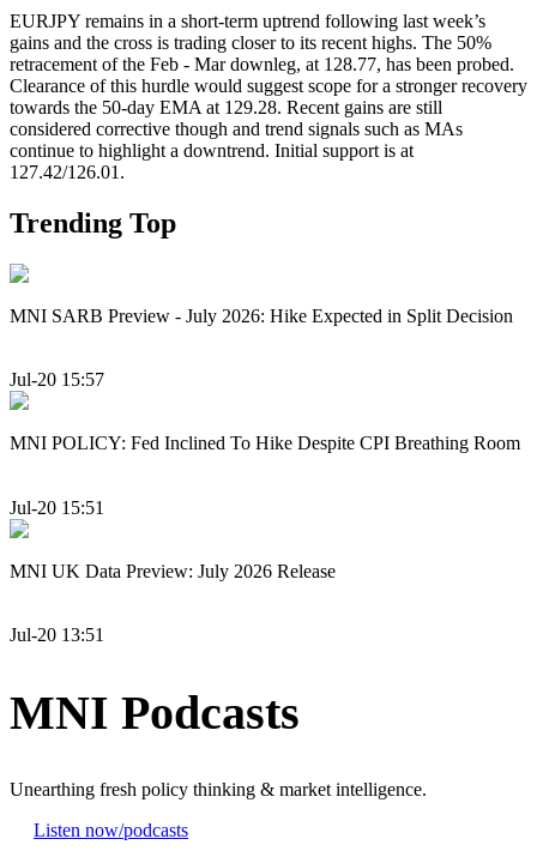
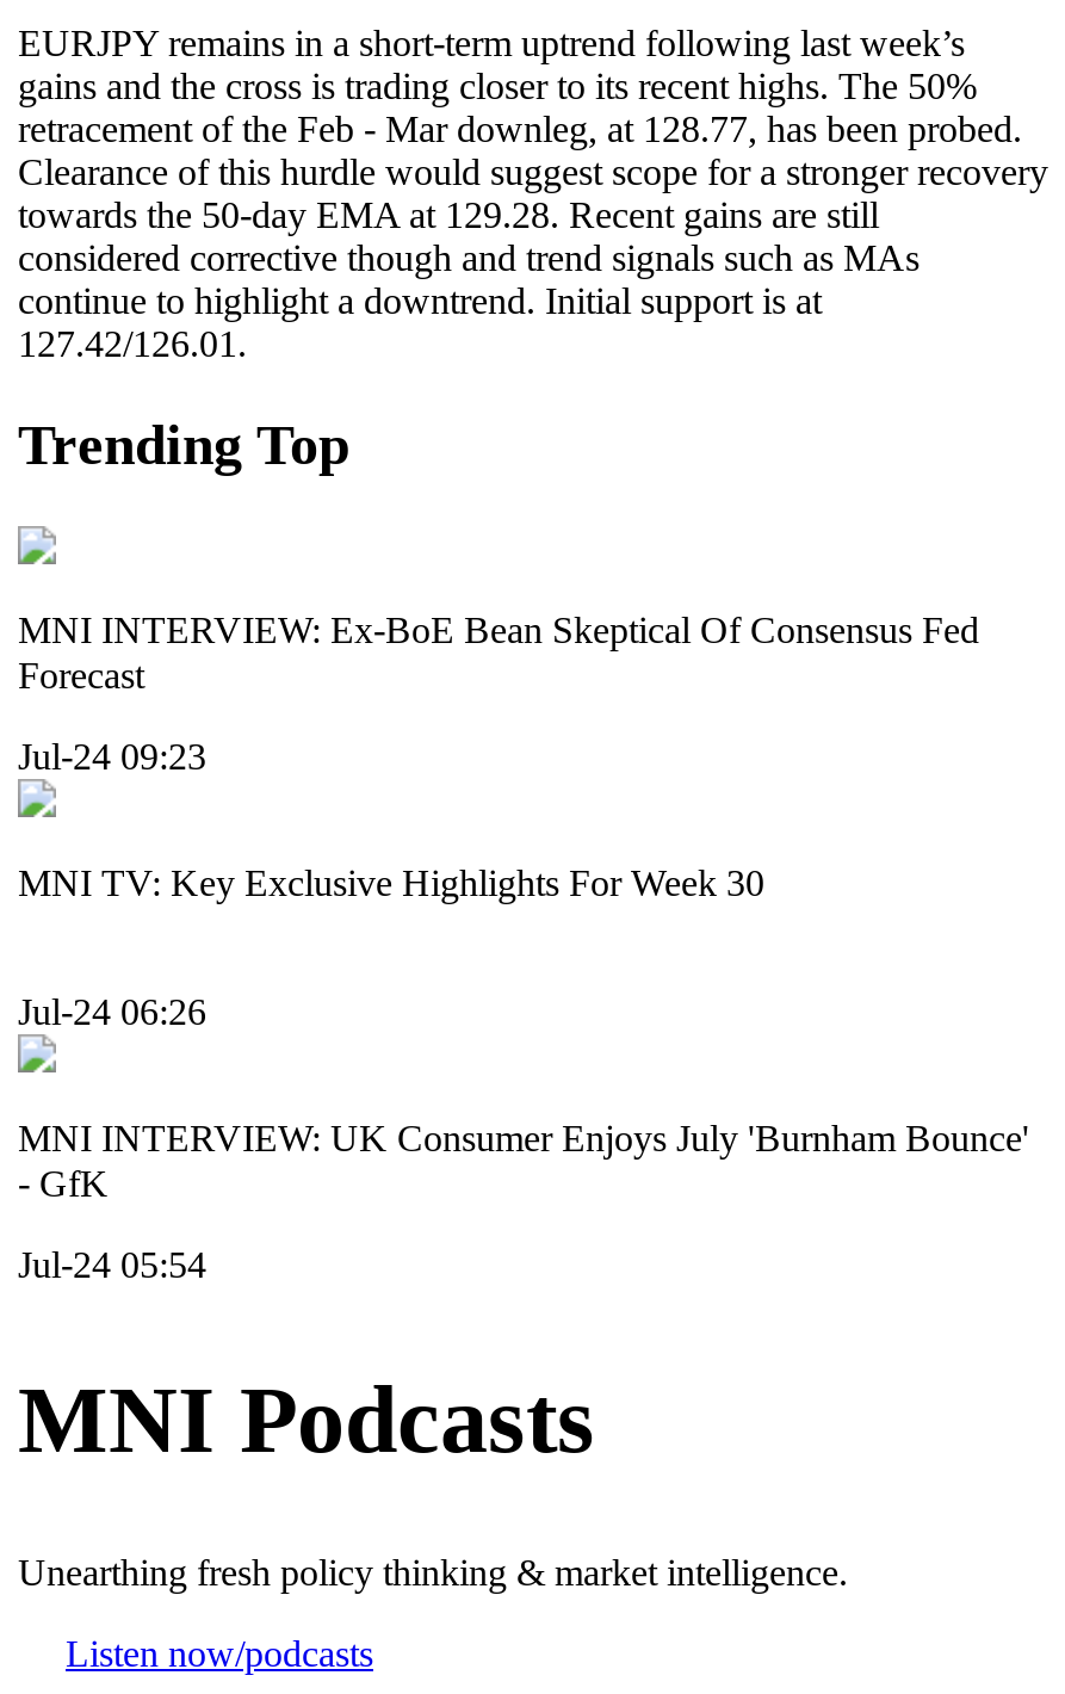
- MNI SARB Preview - July 2026: Hike Expected in Split Decision
+ MNI INTERVIEW: Ex-BoE Bean Skeptical Of Consensus Fed
+ Forecast

- Jul-20 15:57
+ Jul-24 09:23

- MNI POLICY: Fed Inclined To Hike Despite CPI Breathing Room
+ MNI TV: Key Exclusive Highlights For Week 30

- Jul-20 15:51
+ Jul-24 06:26

- MNI UK Data Preview: July 2026 Release
+ MNI INTERVIEW: UK Consumer Enjoys July 'Burnham Bounce'
+ - GfK

- Jul-20 13:51
+ Jul-24 05:54
